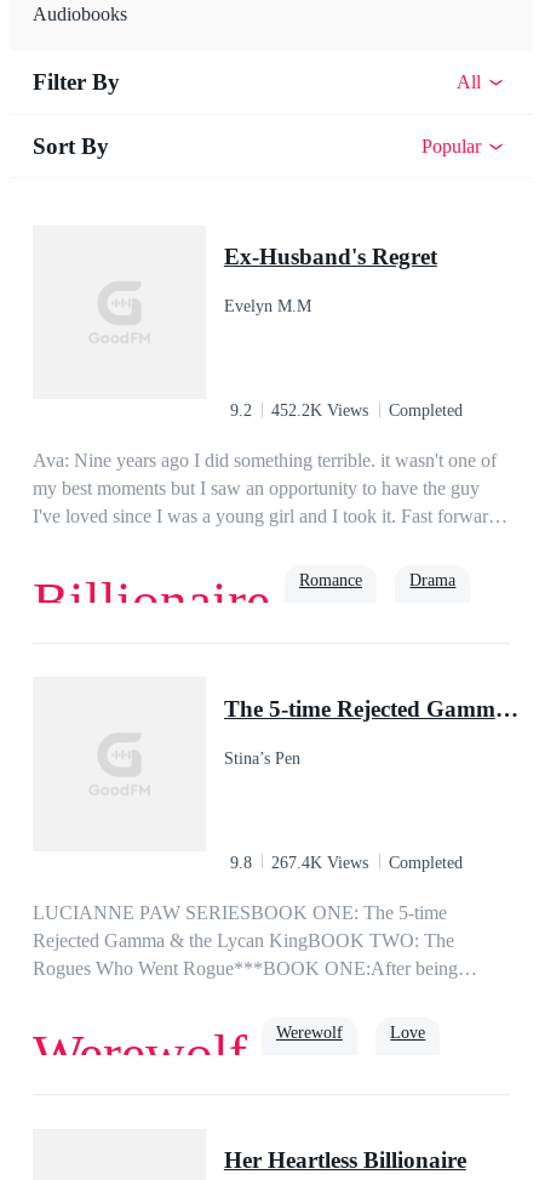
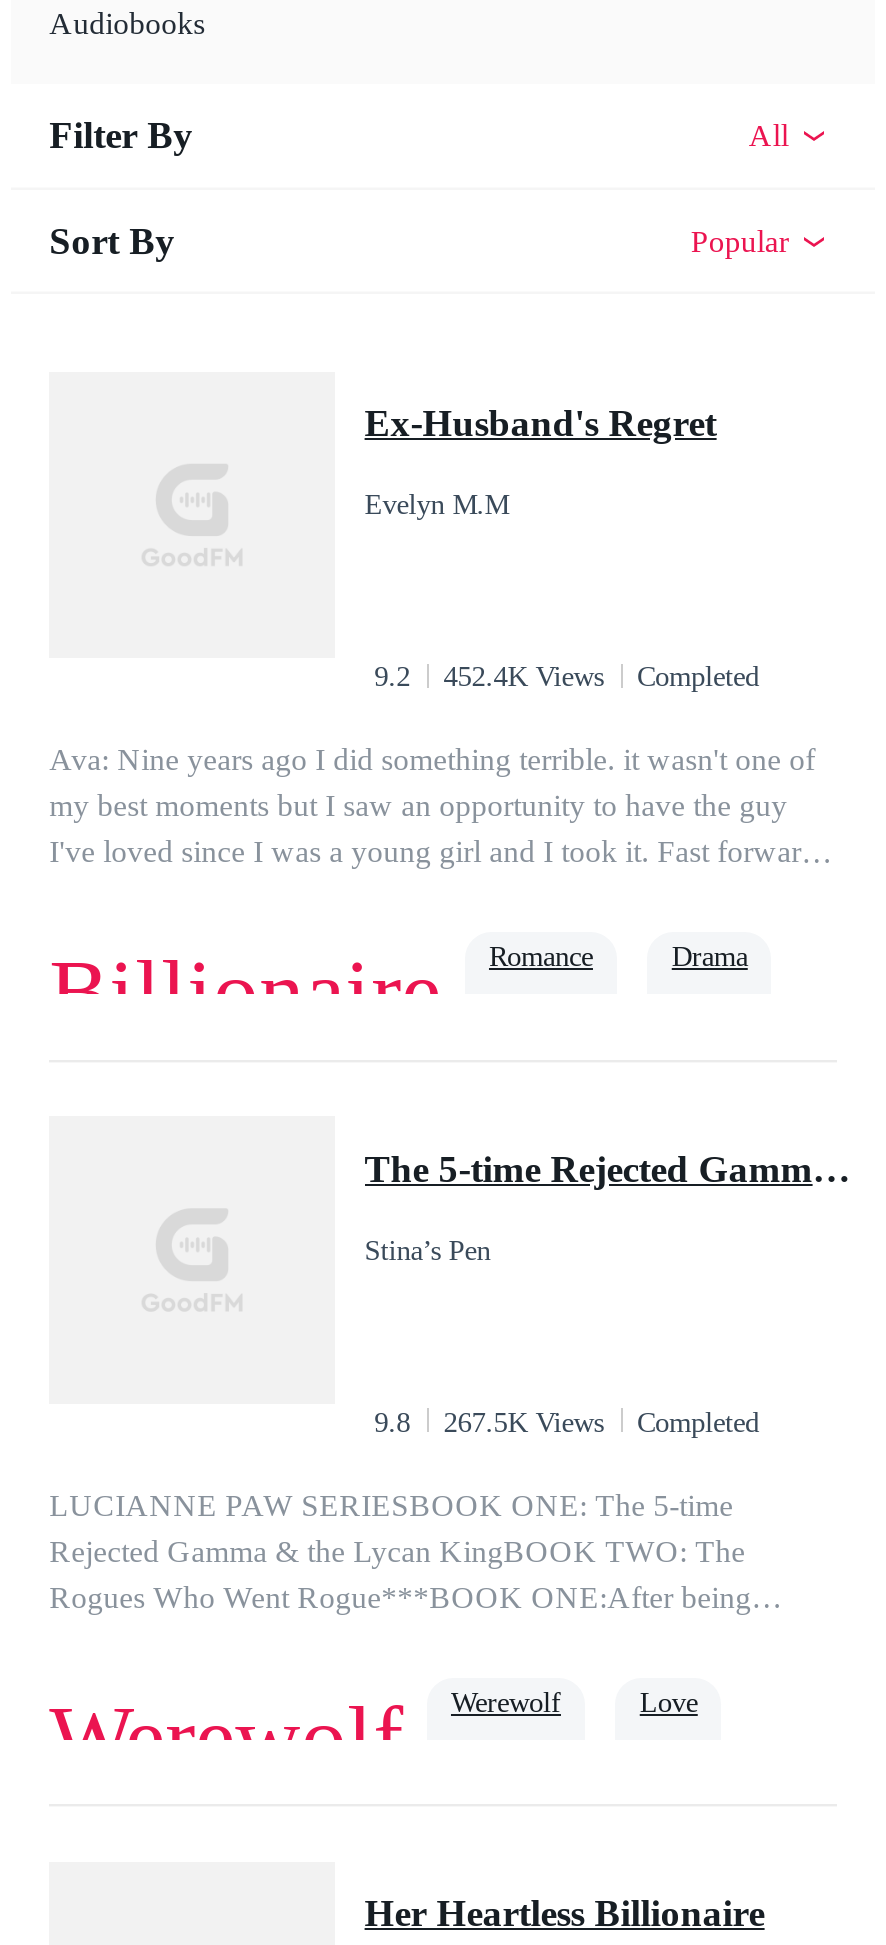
- 9.2 452.2K Views Completed
+ 9.2 452.4K Views Completed

- 9.8 267.4K Views Completed
+ 9.8 267.5K Views Completed
